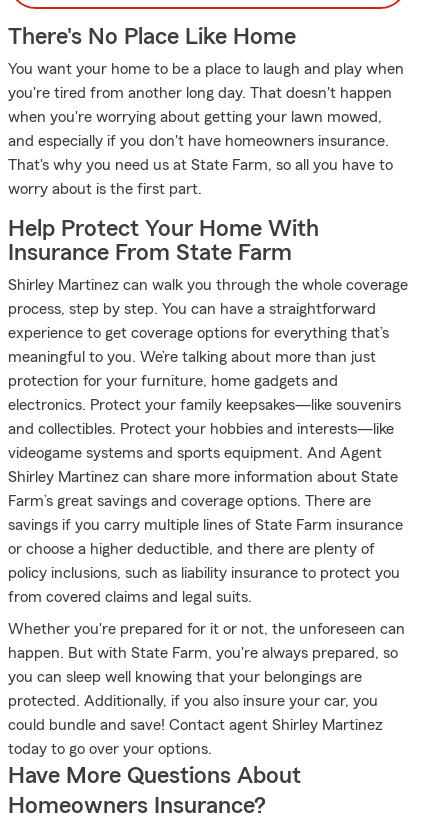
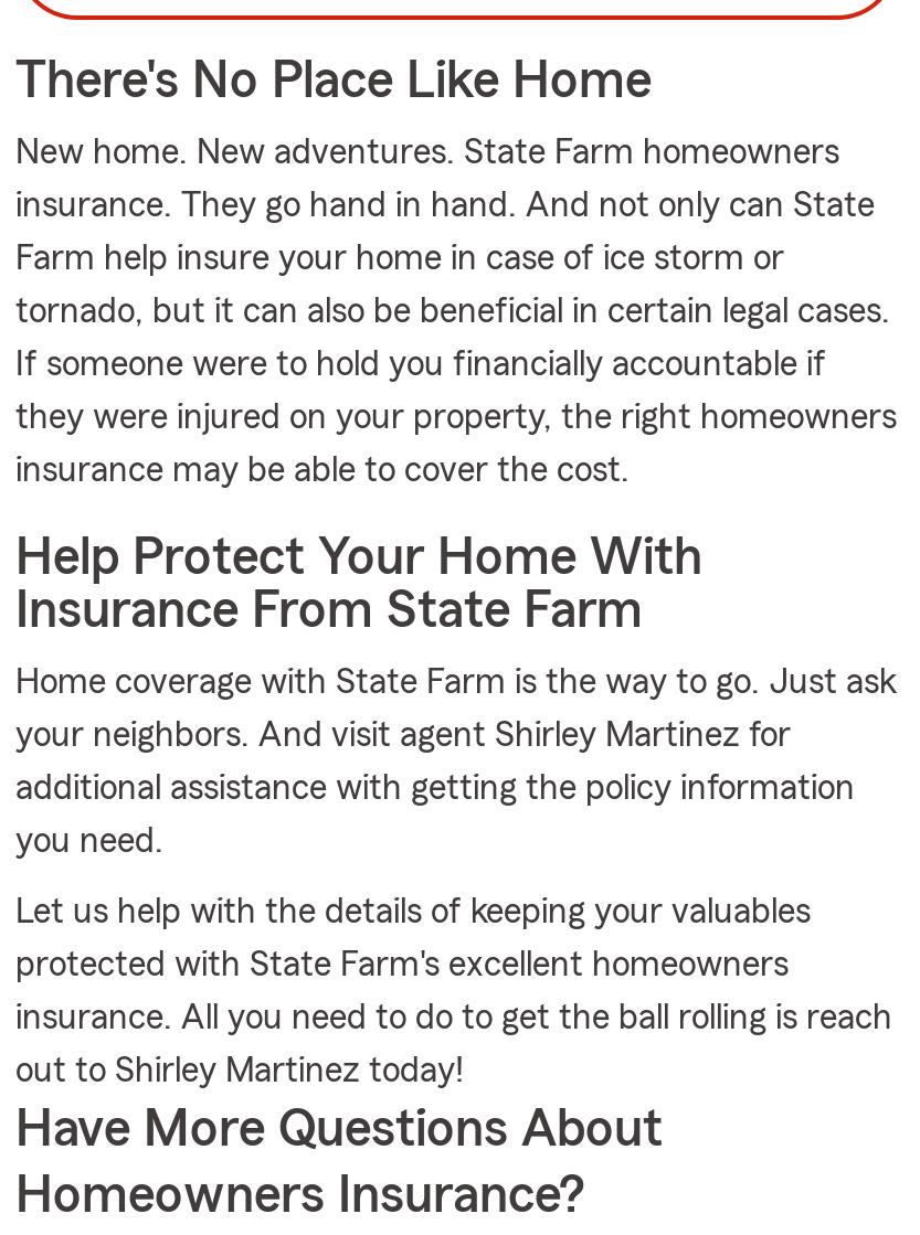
- You want your home to be a place to laugh and play when
- you're tired from another long day. That doesn't happen
- when you're worrying about getting your lawn mowed,
- and especially if you don't have homeowners insurance.
- That's why you need us at State Farm, so all you have to
- worry about is the first part.
+ New home. New adventures. State Farm homeowners
+ insurance. They go hand in hand. And not only can State
+ Farm help insure your home in case of ice storm or
+ tornado, but it can also be beneficial in certain legal cases.
+ If someone were to hold you financially accountable if
+ they were injured on your property, the right homeowners
+ insurance may be able to cover the cost.

moved down: Help Protect Your Home With | Insurance From State Farm

- Shirley Martinez can walk you through the whole coverage
- process, step by step. You can have a straightforward
- experience to get coverage options for everything that’s
- meaningful to you. We’re talking about more than just
- protection for your furniture, home gadgets and
- electronics. Protect your family keepsakes—like souvenirs
- and collectibles. Protect your hobbies and interests—like
- videogame systems and sports equipment. And Agent
- Shirley Martinez can share more information about State
- Farm’s great savings and coverage options. There are
- savings if you carry multiple lines of State Farm insurance
- or choose a higher deductible, and there are plenty of
- policy inclusions, such as liability insurance to protect you
- from covered claims and legal suits.
- Whether you're prepared for it or not, the unforeseen can
- happen. But with State Farm, you're always prepared, so
- you can sleep well knowing that your belongings are
- protected. Additionally, if you also insure your car, you
- could bundle and save! Contact agent Shirley Martinez
- today to go over your options.
+ Home coverage with State Farm is the way to go. Just ask
+ your neighbors. And visit agent Shirley Martinez for
+ additional assistance with getting the policy information
+ you need.
+ Let us help with the details of keeping your valuables
+ protected with State Farm's excellent homeowners
+ insurance. All you need to do to get the ball rolling is reach
+ out to Shirley Martinez today!
